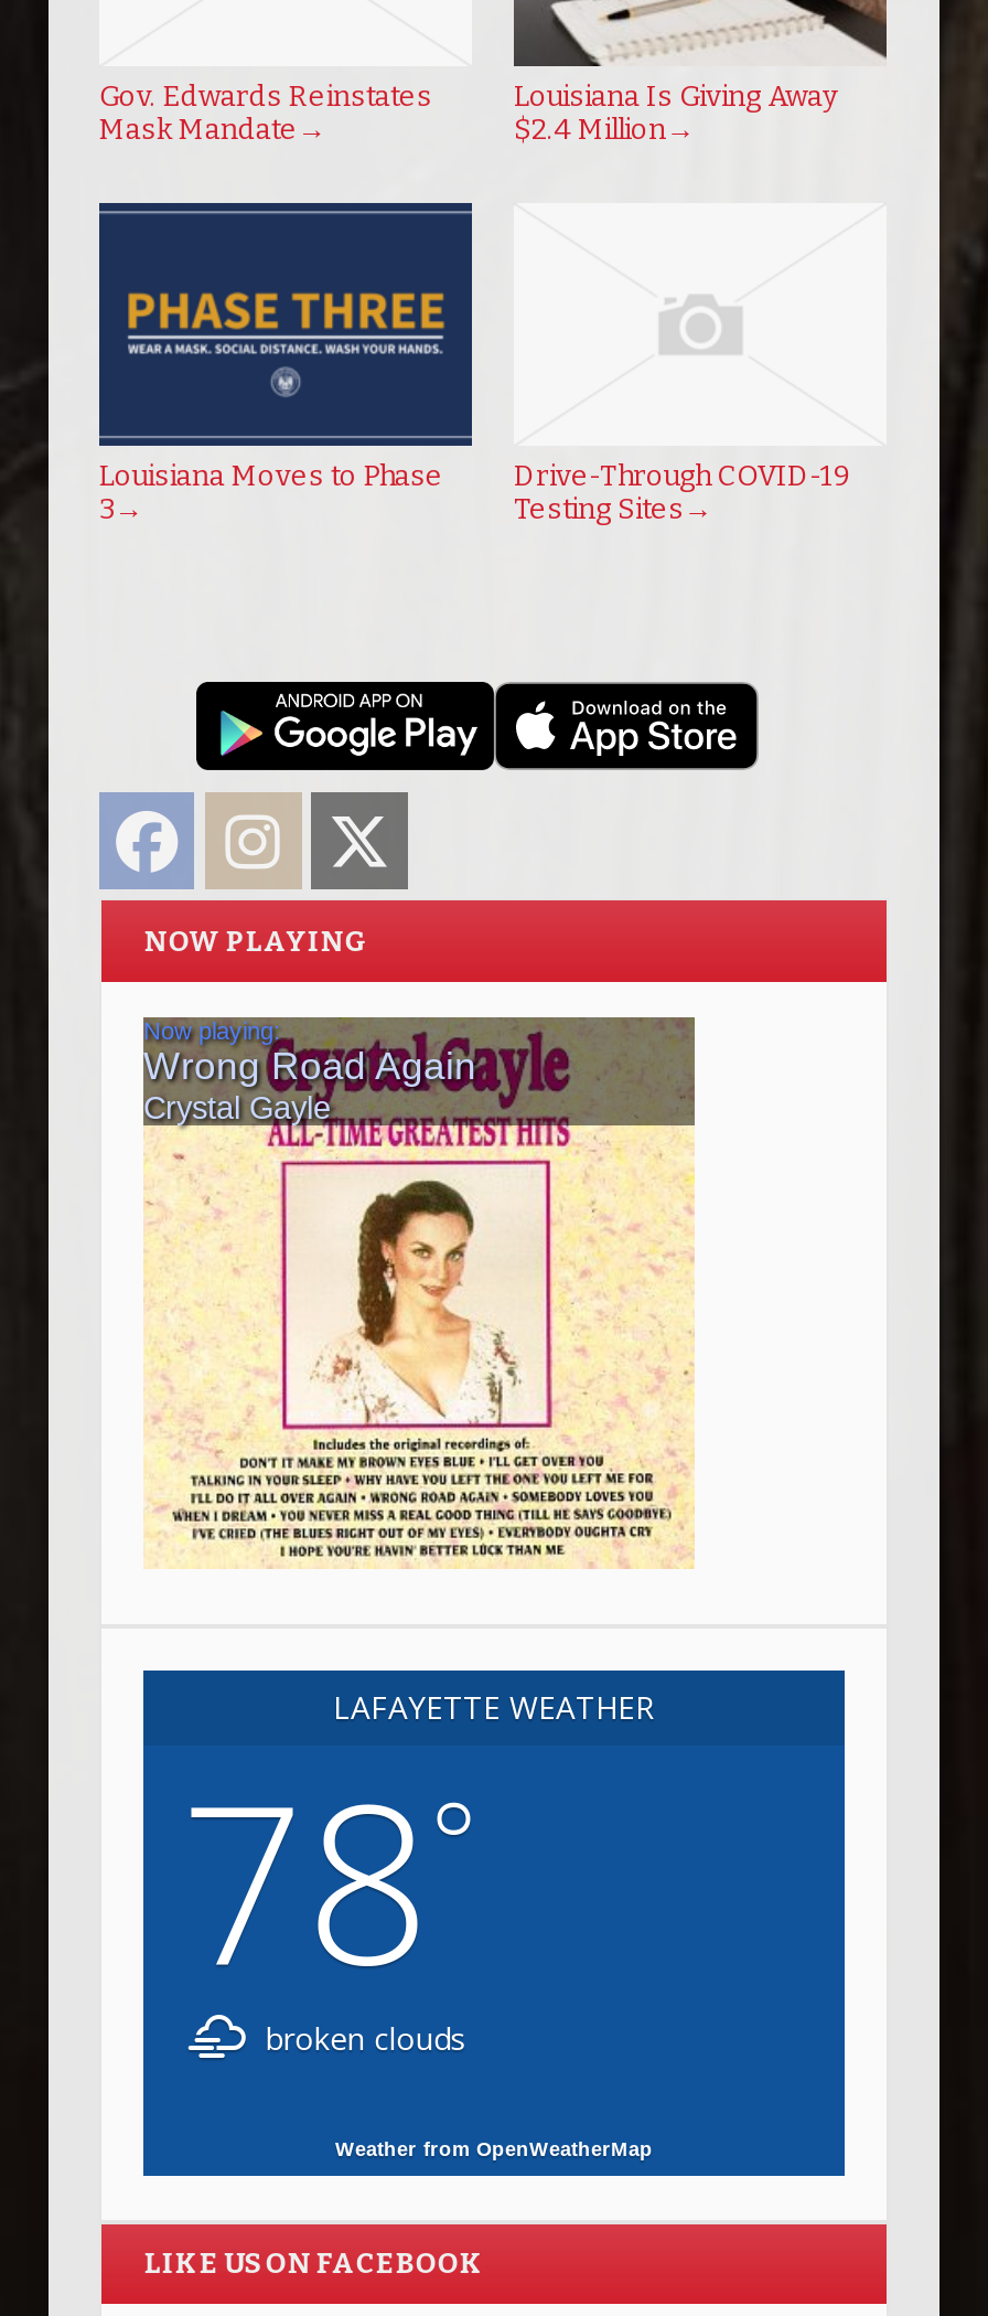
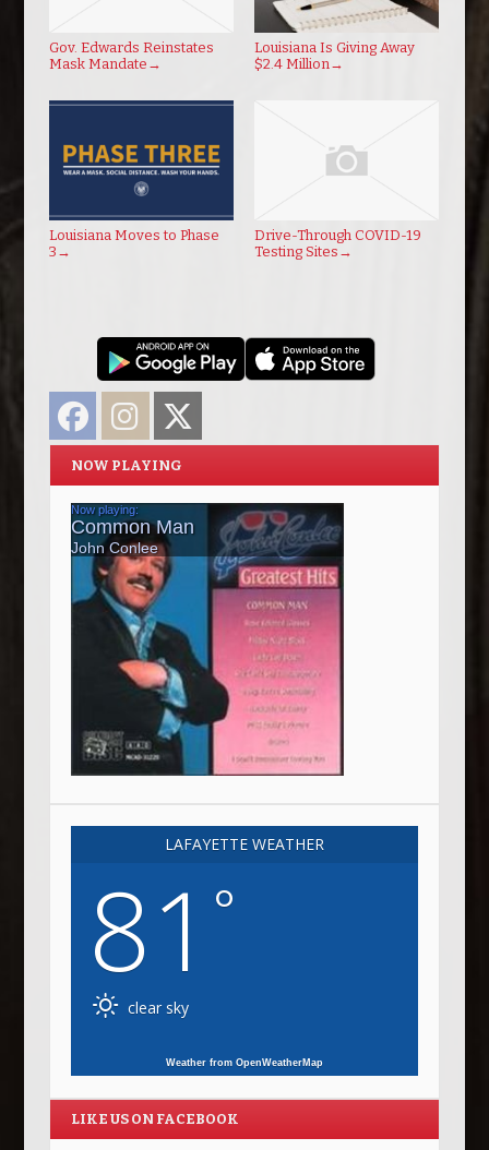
- [image]
+ [image]

- 78°
- broken clouds
+ 81°
+ clear sky
